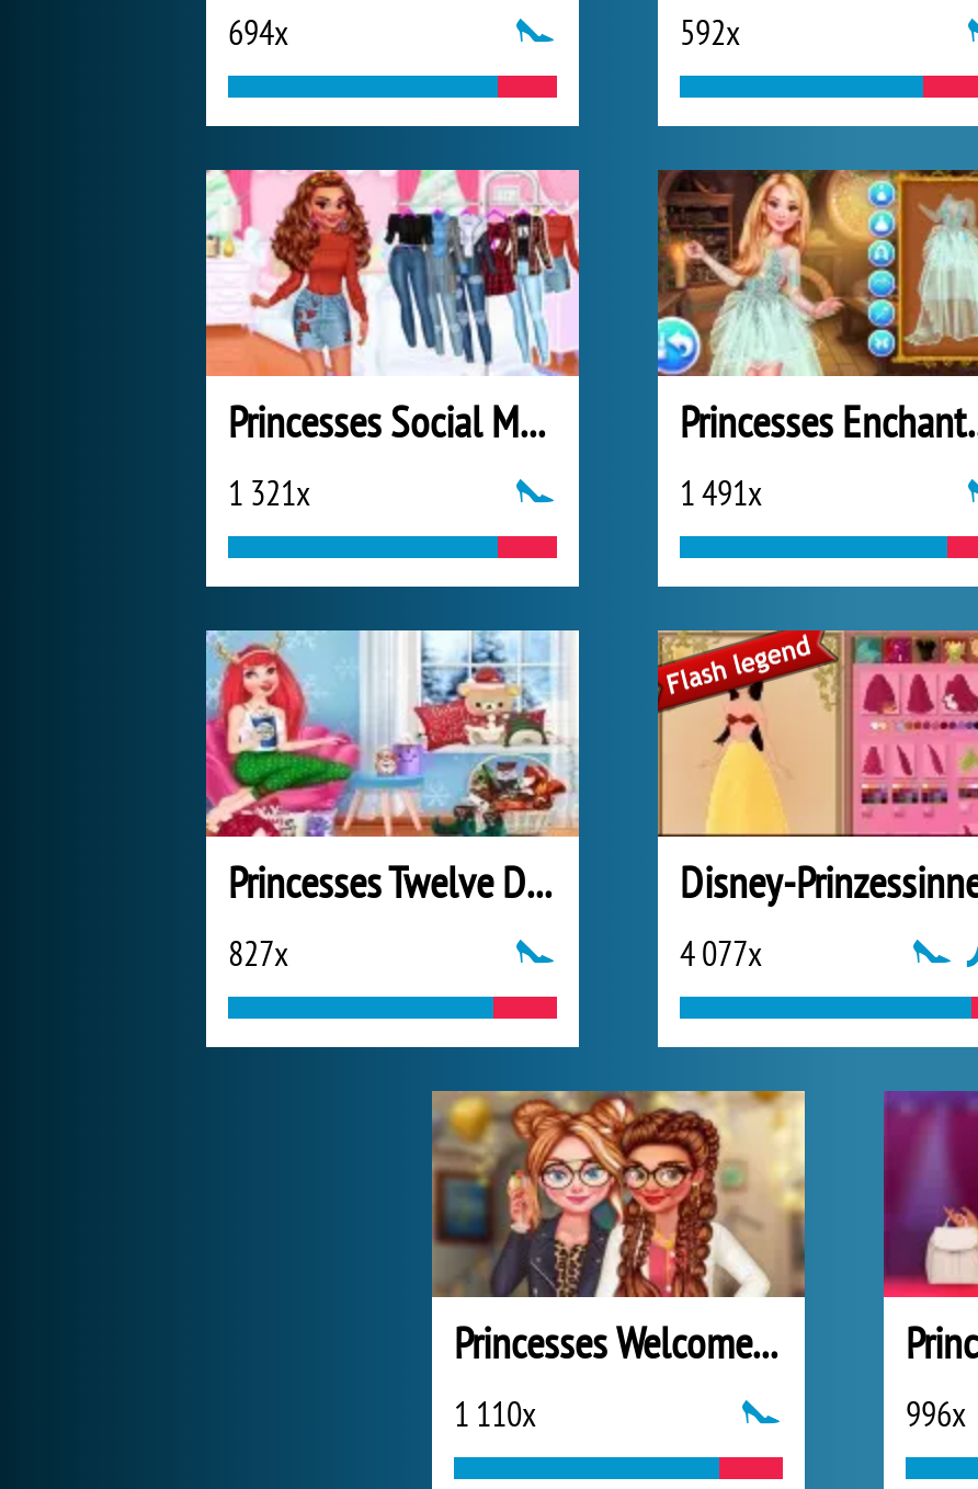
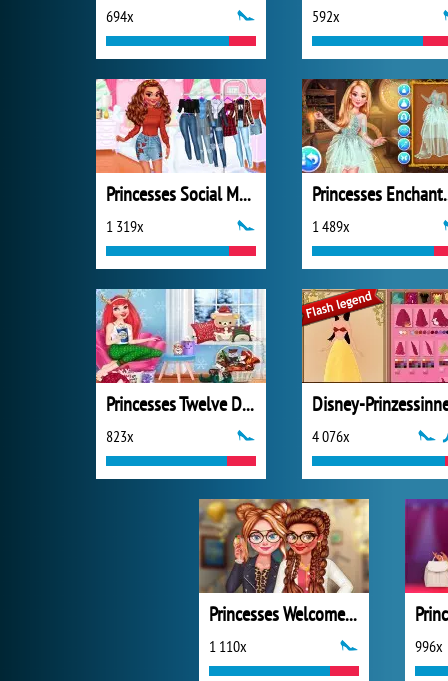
- 1 321x
+ 1 319x

- 1 491x
+ 1 489x

- 827x
+ 823x

- 4 077x
+ 4 076x
